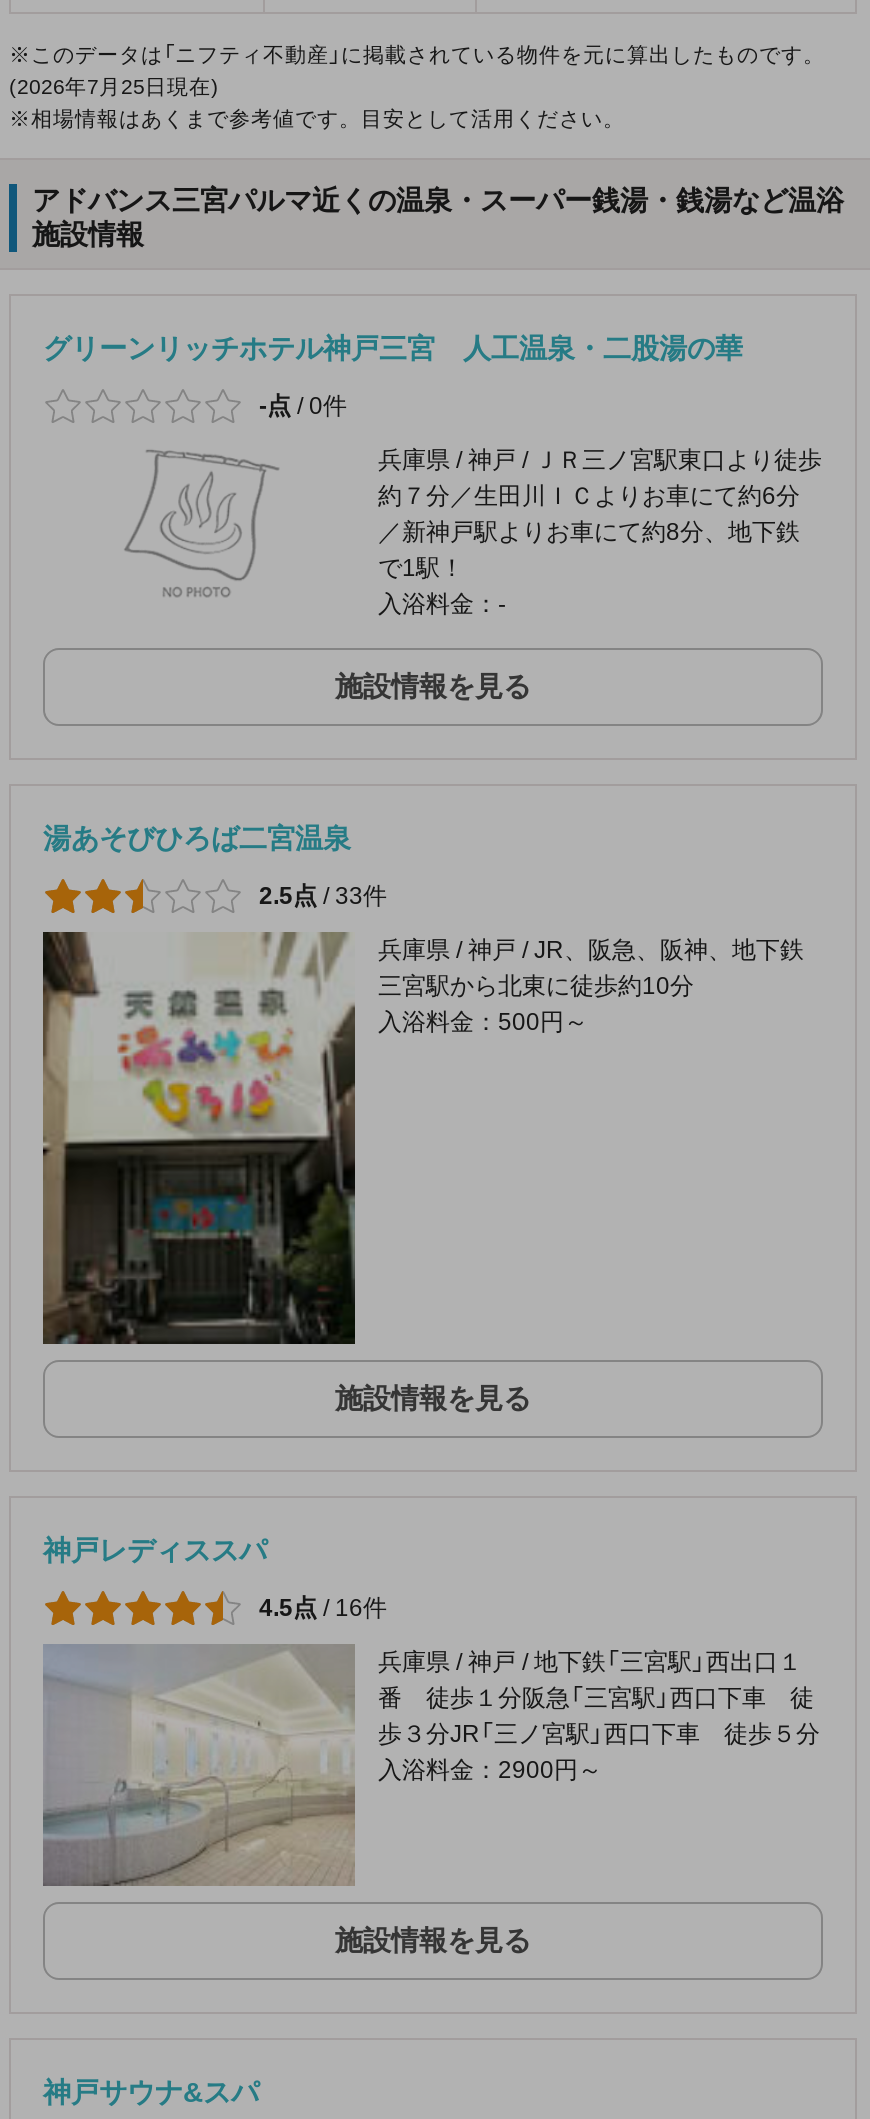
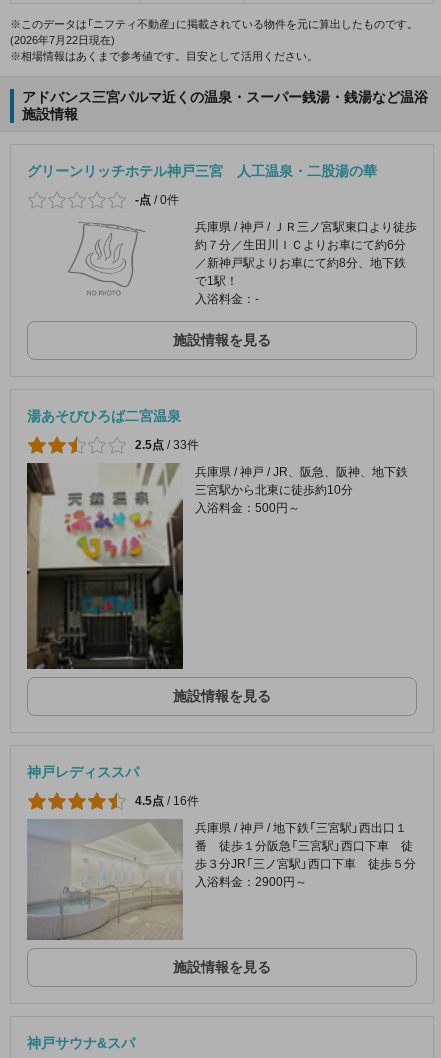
- (2026年7月25日現在)
+ (2026年7月22日現在)
